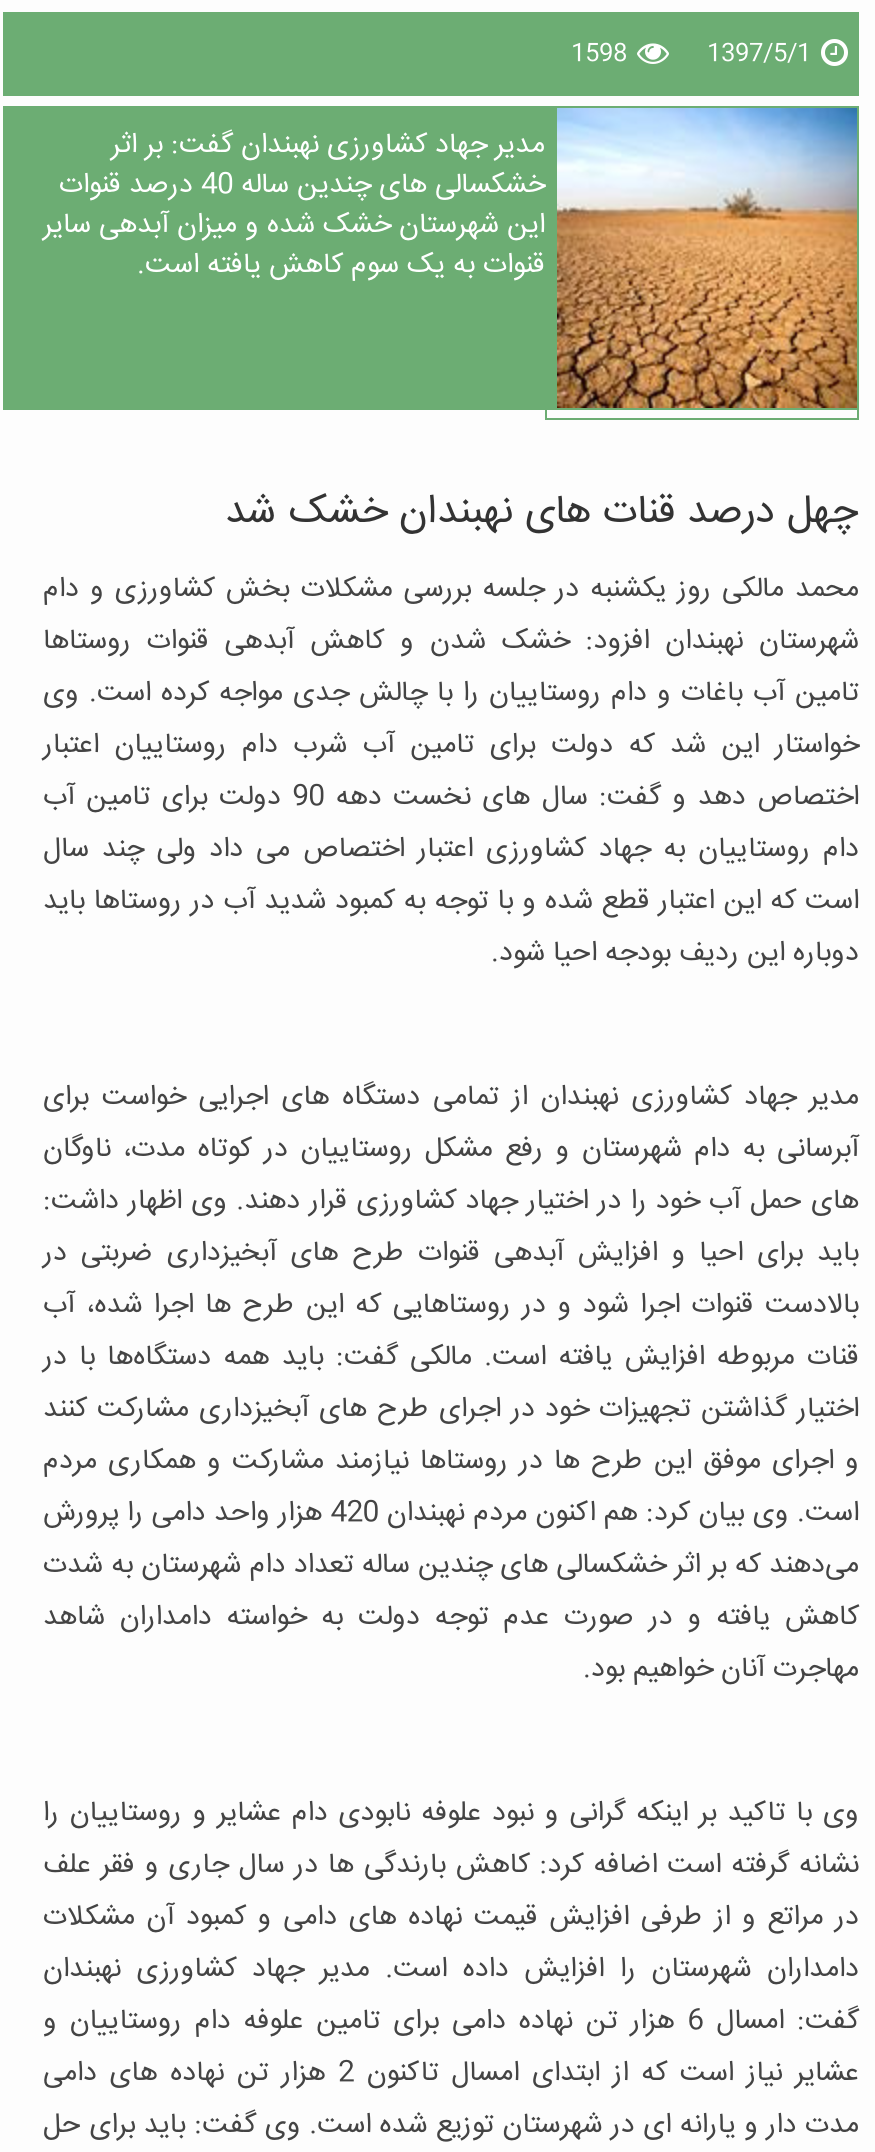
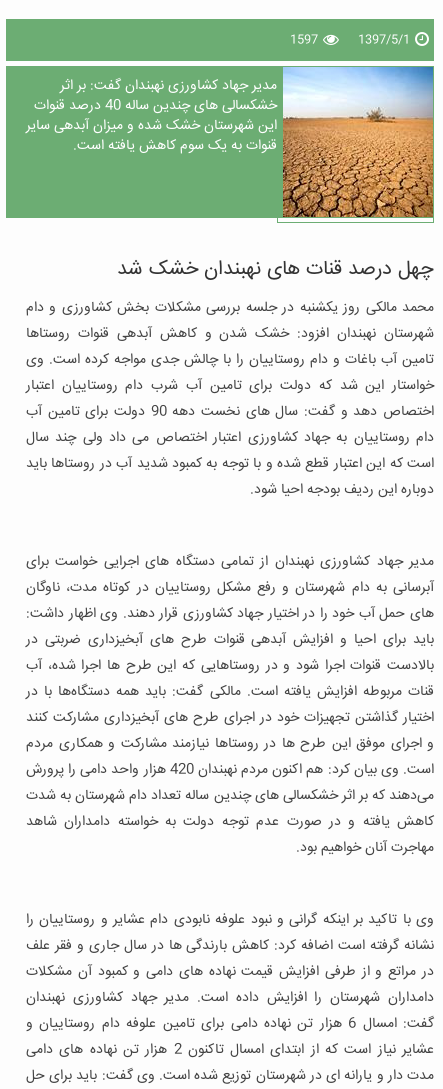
- 1598
+ 1597
